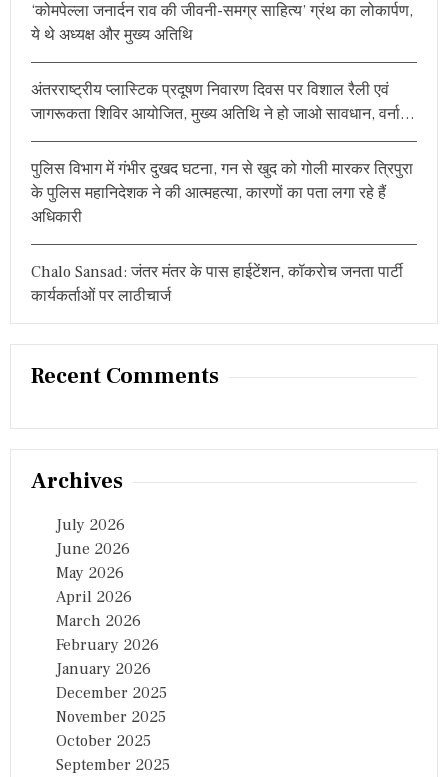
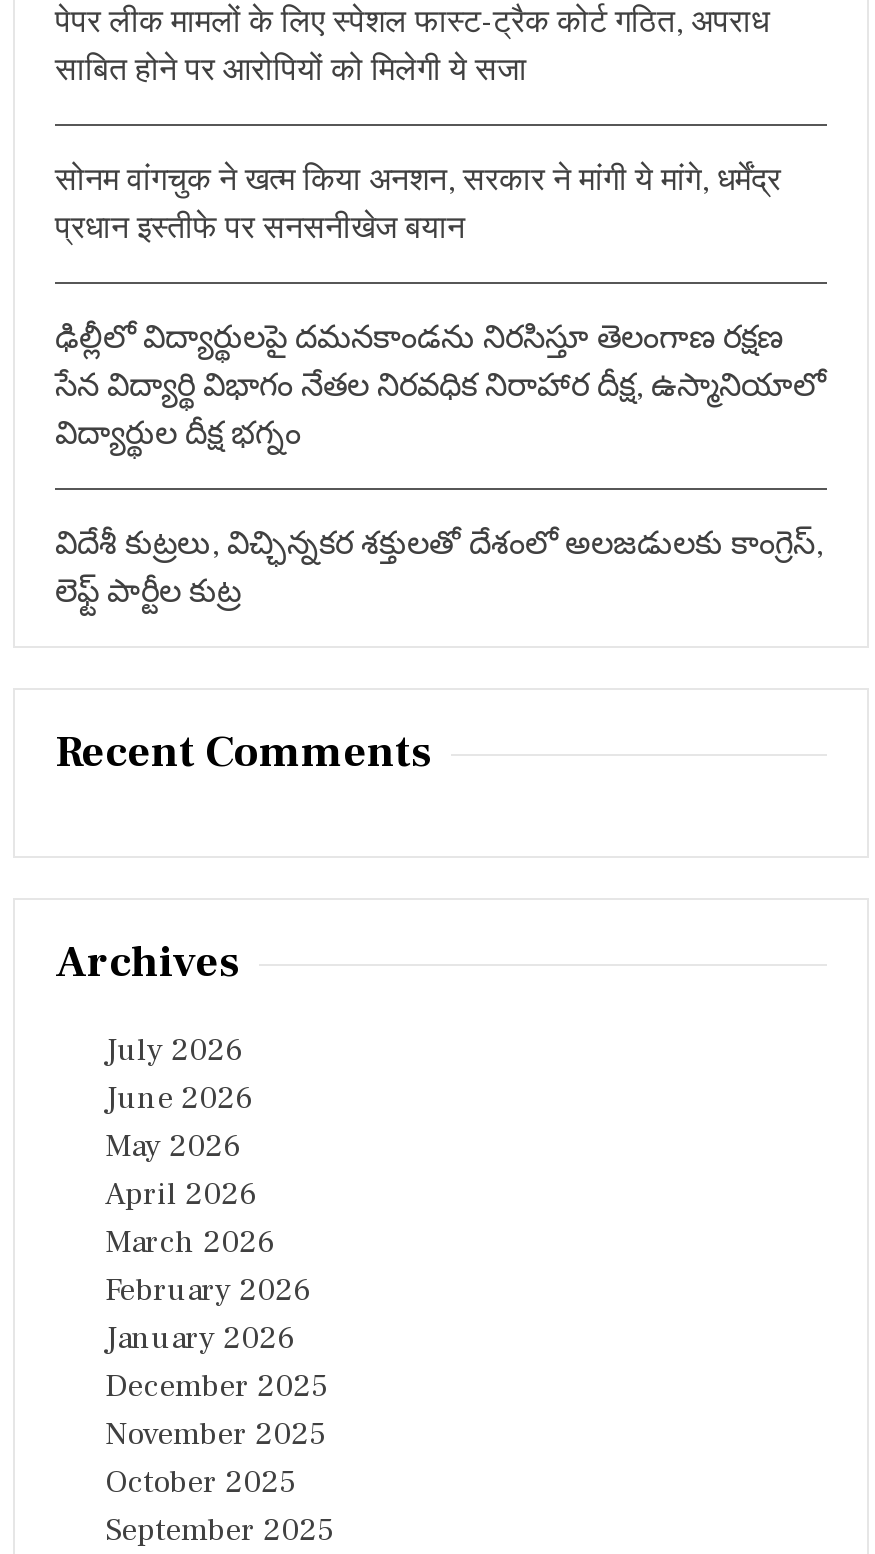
- ‘कोमपेल्ला जनार्दन राव की जीवनी-समग्र साहित्य’ ग्रंथ का लोकार्पण,
- ये थे अध्यक्ष और मुख्य अतिथि
+ पेपर लीक मामलों के लिए स्पेशल फास्ट-ट्रैक कोर्ट गठित, अपराध
+ साबित होने पर आरोपियों को मिलेगी ये सजा

- अंतरराष्ट्रीय प्लास्टिक प्रदूषण निवारण दिवस पर विशाल रैली एवं
- जागरूकता शिविर आयोजित, मुख्य अतिथि ने हो जाओ सावधान, वर्ना…
+ सोनम वांगचुक ने खत्म किया अनशन, सरकार ने मांगी ये मांगे, धर्मेंद्र
+ प्रधान इस्तीफे पर सनसनीखेज बयान

- पुलिस विभाग में गंभीर दुखद घटना, गन से खुद को गोली मारकर त्रिपुरा
- के पुलिस महानिदेशक ने की आत्महत्या, कारणों का पता लगा रहे हैं
- अधिकारी
+ ఢిల్లీలో విద్యార్థులపై దమనకాండను నిరసిస్తూ తెలంగాణ రక్షణ
+ సేన విద్యార్థి విభాగం నేతల నిరవధిక నిరాహార దీక్ష, ఉస్మానియాలో
+ విద్యార్థుల దీక్ష భగ్నం

- Chalo Sansad: जंतर मंतर के पास हाईटेंशन, कॉकरोच जनता पार्टी
- कार्यकर्ताओं पर लाठीचार्ज
+ విదేశీ కుట్రలు, విచ్ఛిన్నకర శక్తులతో దేశంలో అలజడులకు కాంగ్రెస్,
+ లెఫ్ట్ పార్టీల కుట్ర
